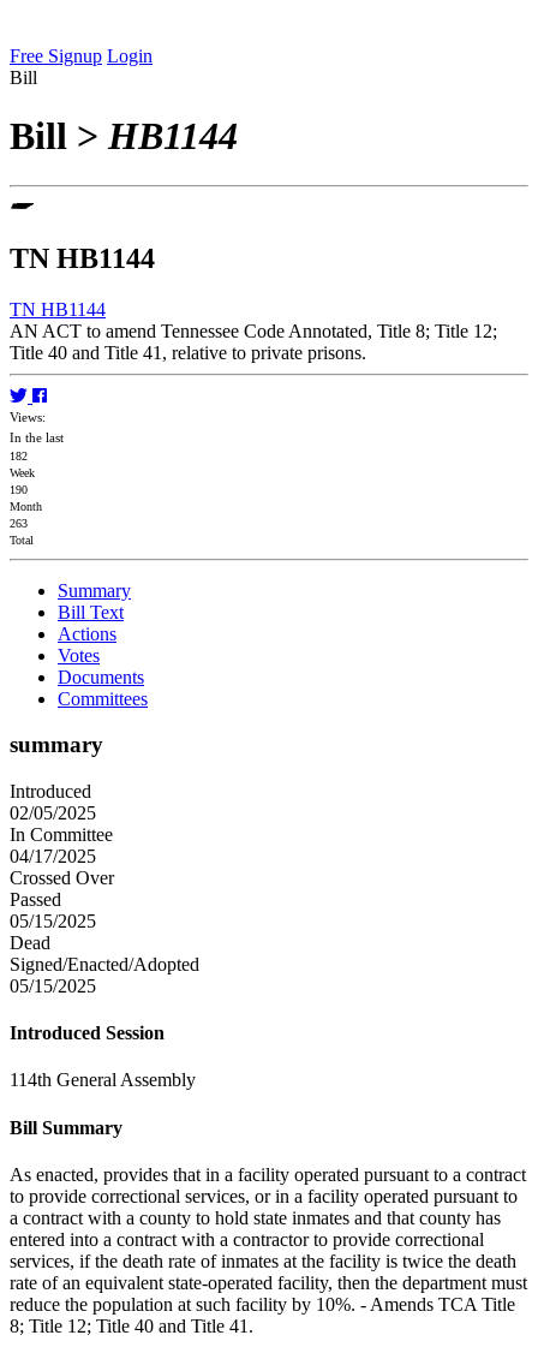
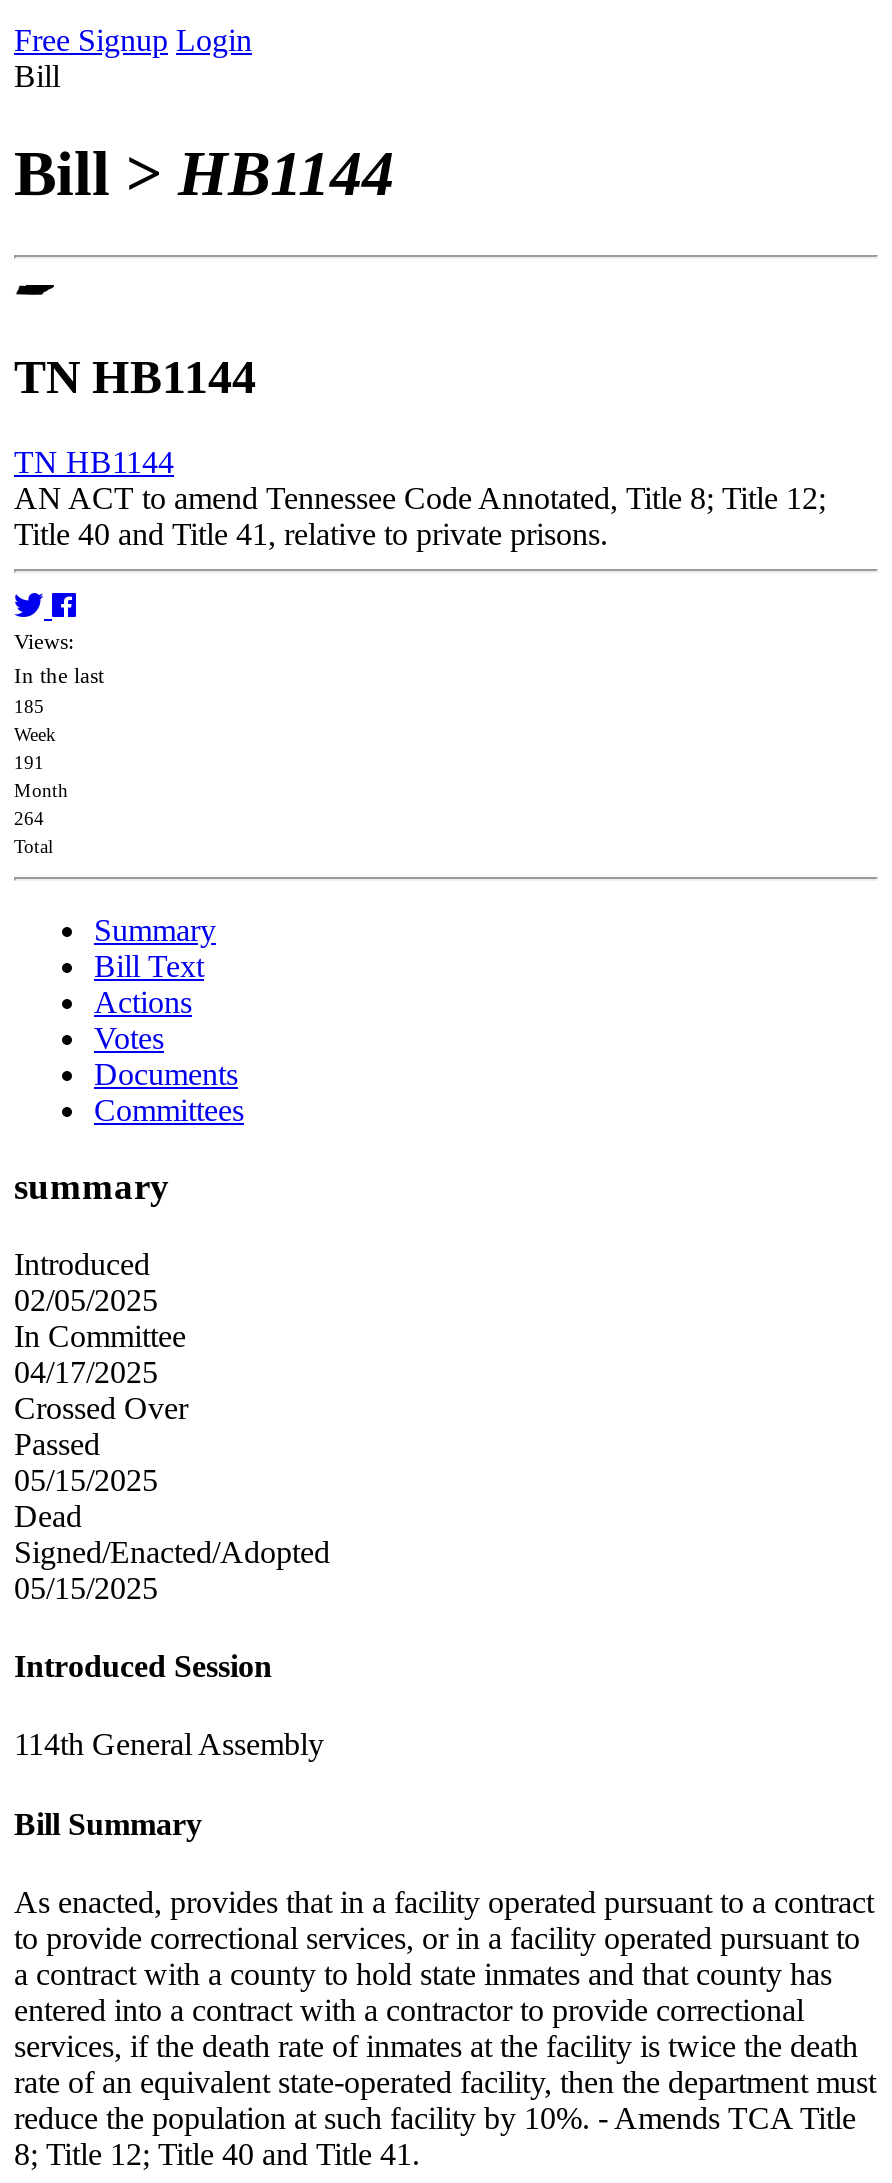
- 182
+ 185

- 190
+ 191

- 263
+ 264
